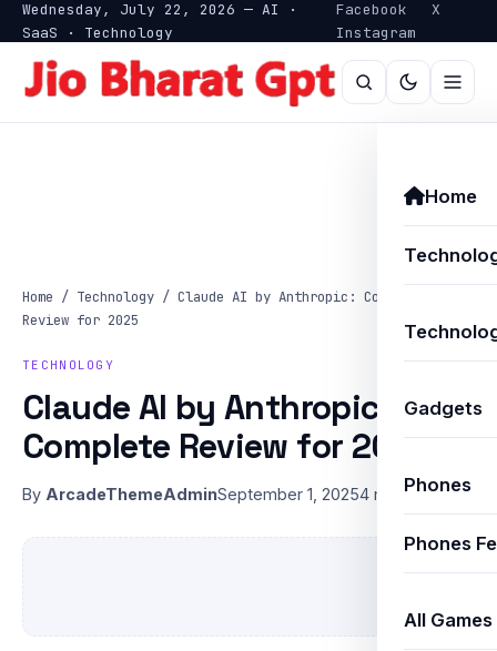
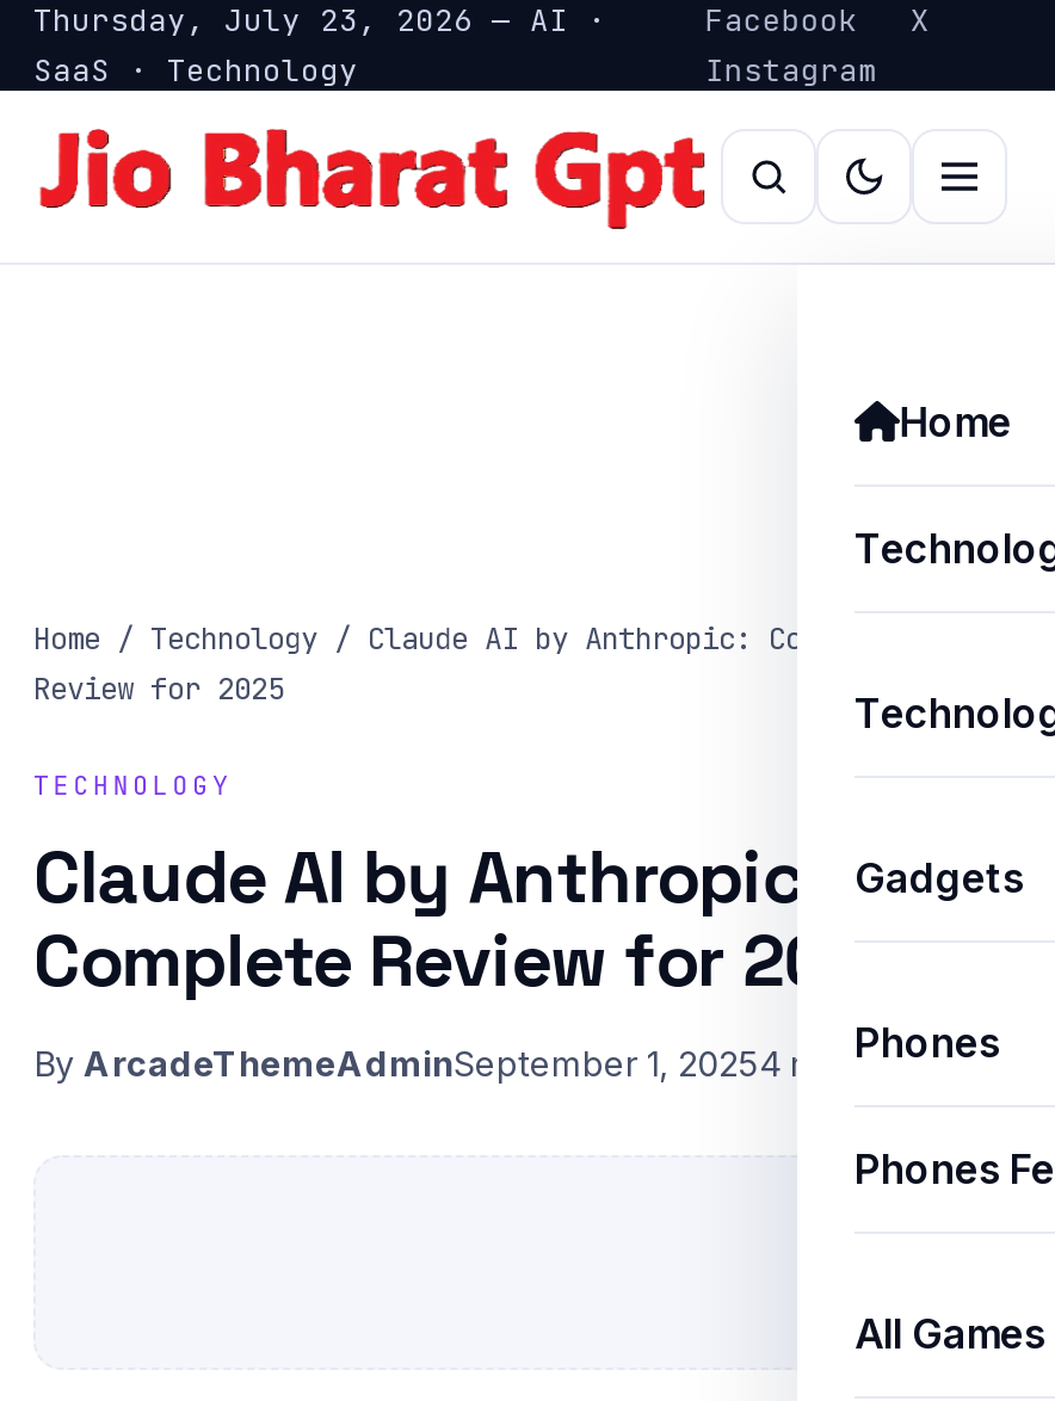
- Wednesday, July 22, 2026 — AI ·
+ Thursday, July 23, 2026 — AI ·
